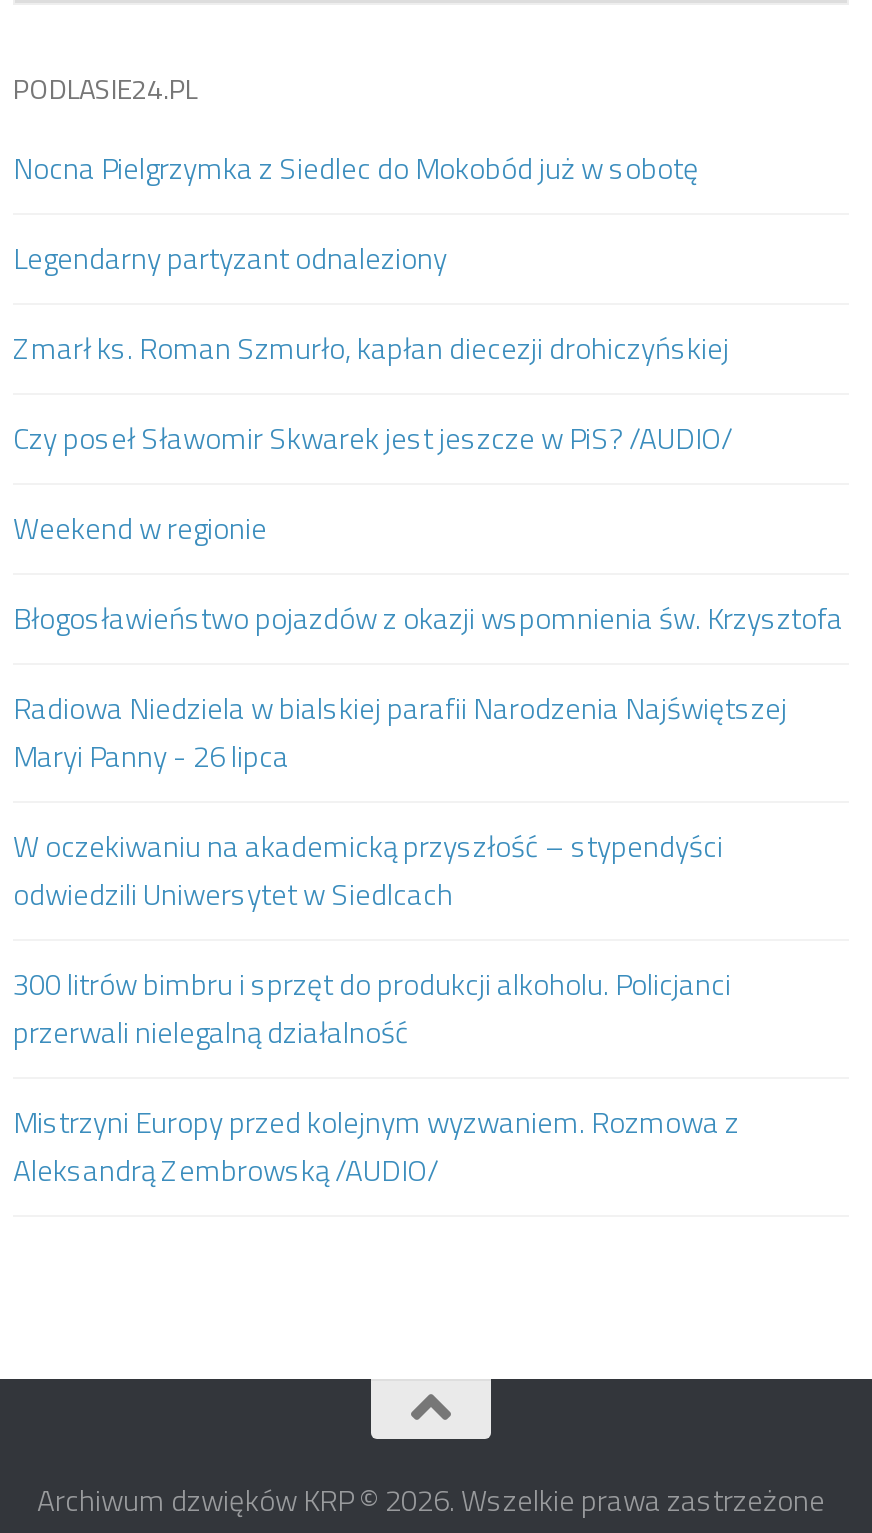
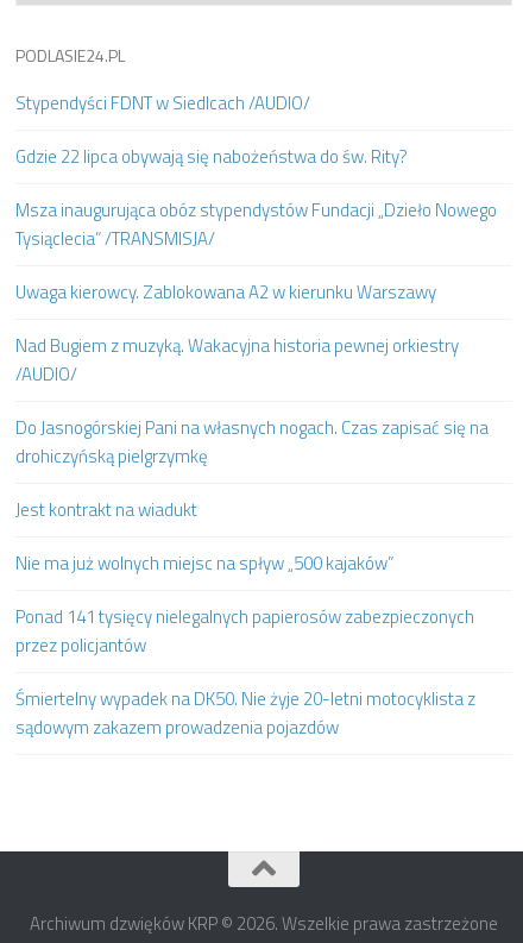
- Nocna Pielgrzymka z Siedlec do Mokobód już w sobotę
+ Stypendyści FDNT w Siedlcach /AUDIO/

- Legendarny partyzant odnaleziony
+ Gdzie 22 lipca obywają się nabożeństwa do św. Rity?

- Zmarł ks. Roman Szmurło, kapłan diecezji drohiczyńskiej
+ Msza inaugurująca obóz stypendystów Fundacji „Dzieło Nowego
+ Tysiąclecia” /TRANSMISJA/

- Czy poseł Sławomir Skwarek jest jeszcze w PiS? /AUDIO/
+ Uwaga kierowcy. Zablokowana A2 w kierunku Warszawy

- Weekend w regionie
+ Nad Bugiem z muzyką. Wakacyjna historia pewnej orkiestry
+ /AUDIO/

- Błogosławieństwo pojazdów z okazji wspomnienia św. Krzysztofa
+ Do Jasnogórskiej Pani na własnych nogach. Czas zapisać się na
+ drohiczyńską pielgrzymkę

- Radiowa Niedziela w bialskiej parafii Narodzenia Najświętszej
- Maryi Panny - 26 lipca
+ Jest kontrakt na wiadukt

- W oczekiwaniu na akademicką przyszłość – stypendyści
- odwiedzili Uniwersytet w Siedlcach
+ Nie ma już wolnych miejsc na spływ „500 kajaków”

- 300 litrów bimbru i sprzęt do produkcji alkoholu. Policjanci
- przerwali nielegalną działalność
+ Ponad 141 tysięcy nielegalnych papierosów zabezpieczonych
+ przez policjantów

- Mistrzyni Europy przed kolejnym wyzwaniem. Rozmowa z
- Aleksandrą Zembrowską /AUDIO/
+ Śmiertelny wypadek na DK50. Nie żyje 20-letni motocyklista z
+ sądowym zakazem prowadzenia pojazdów
